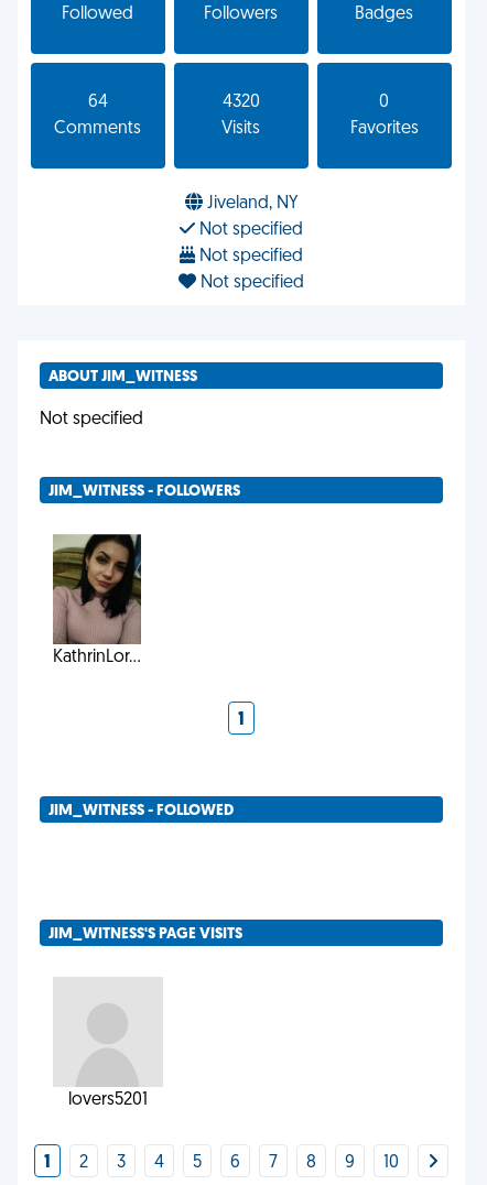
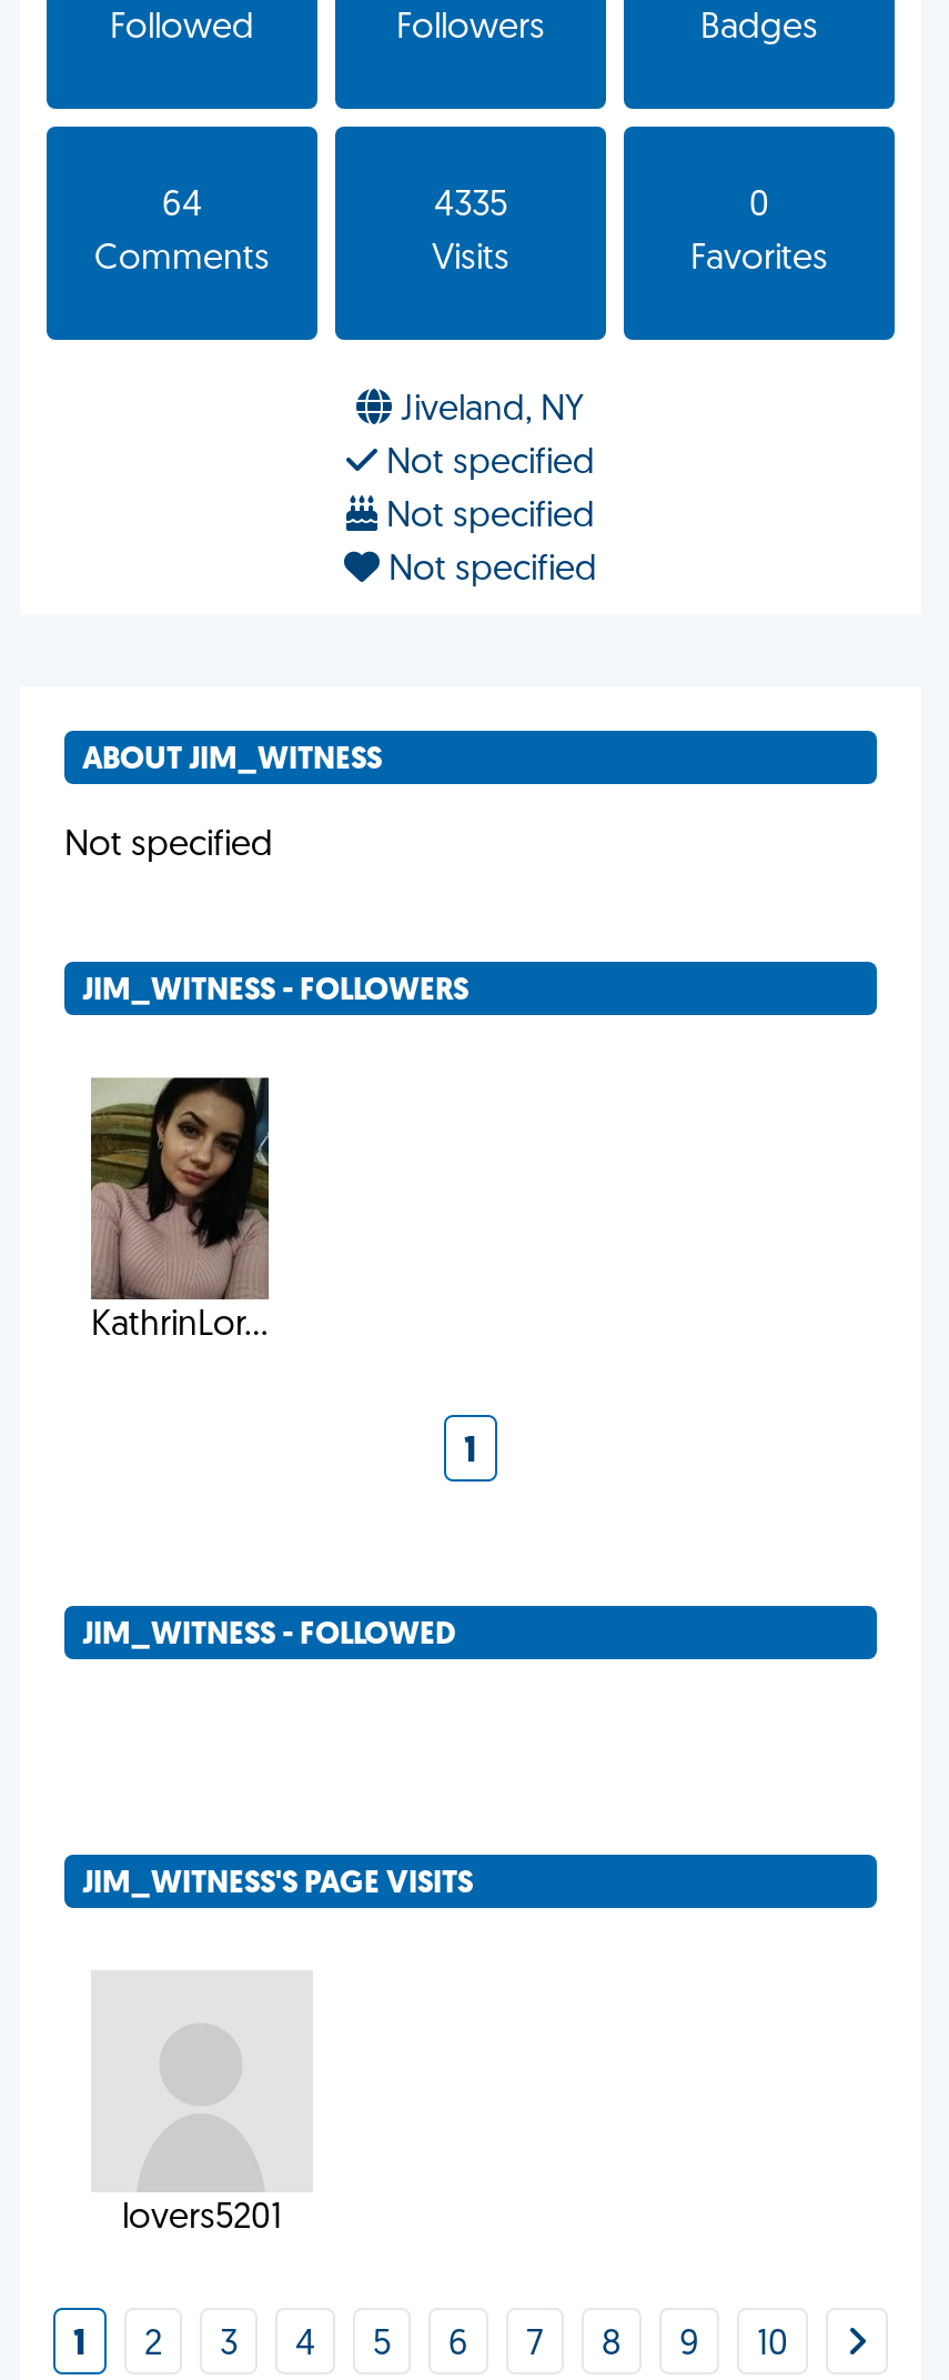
- 4320
+ 4335
